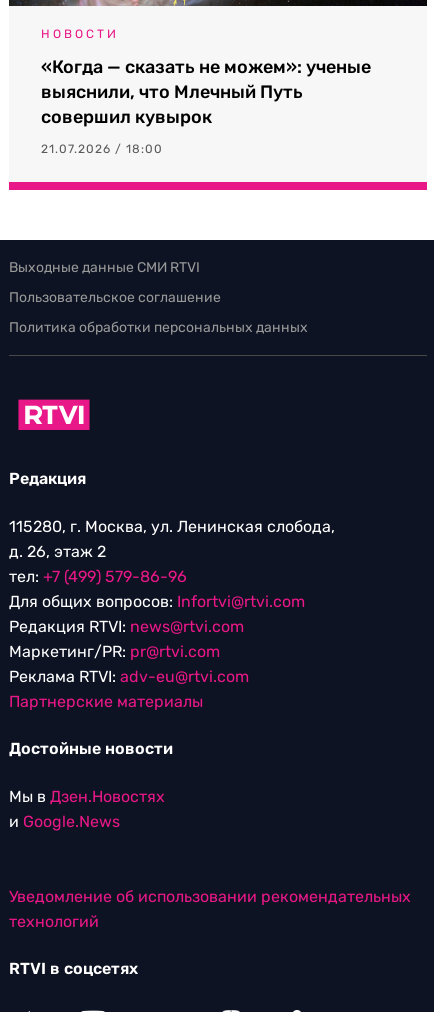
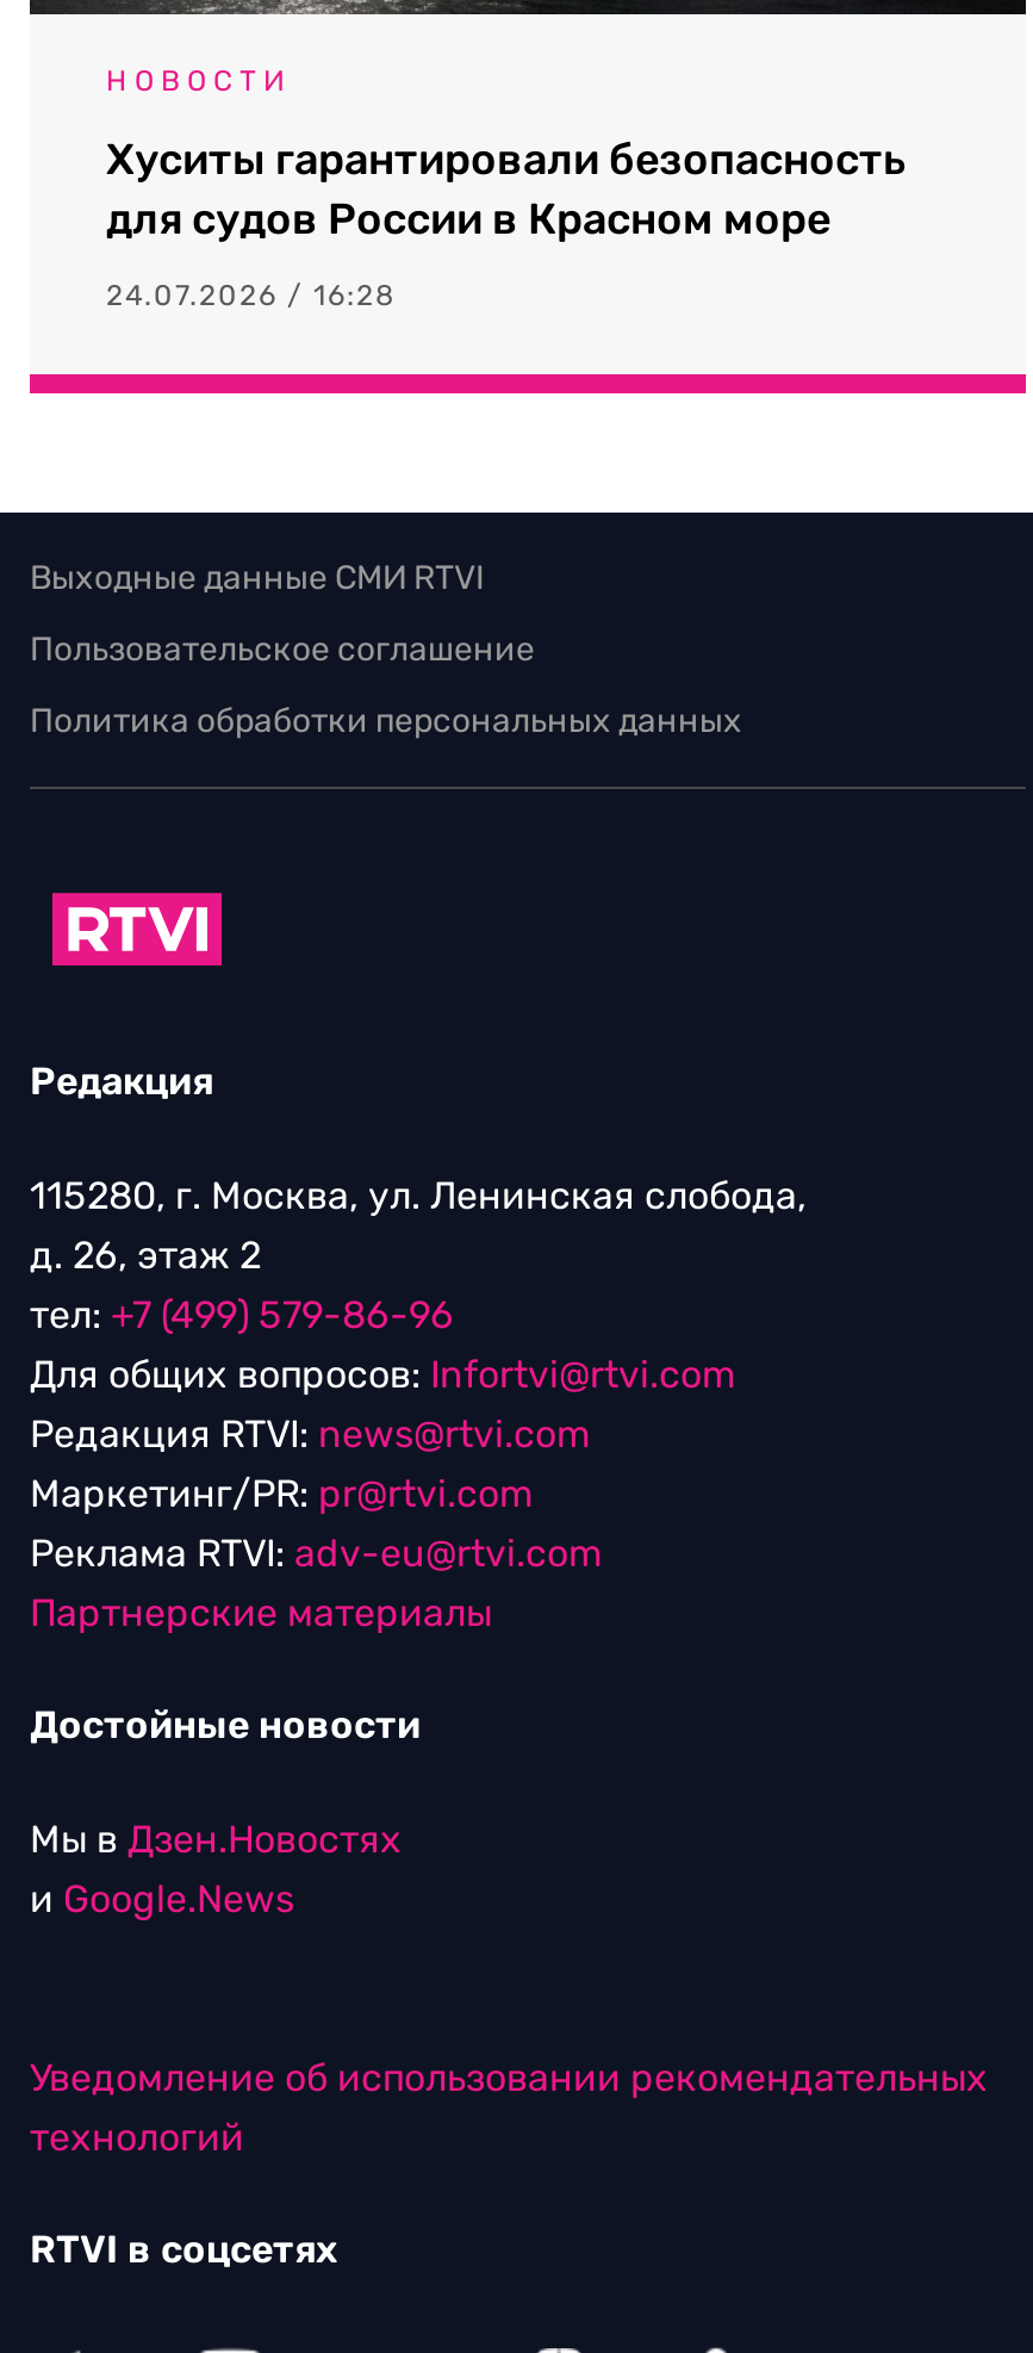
- «Когда — сказать не можем»: ученые
- выяснили, что Млечный Путь
- совершил кувырок
+ Хуситы гарантировали безопасность
+ для судов России в Красном море

- 21.07.2026 / 18:00
+ 24.07.2026 / 16:28
